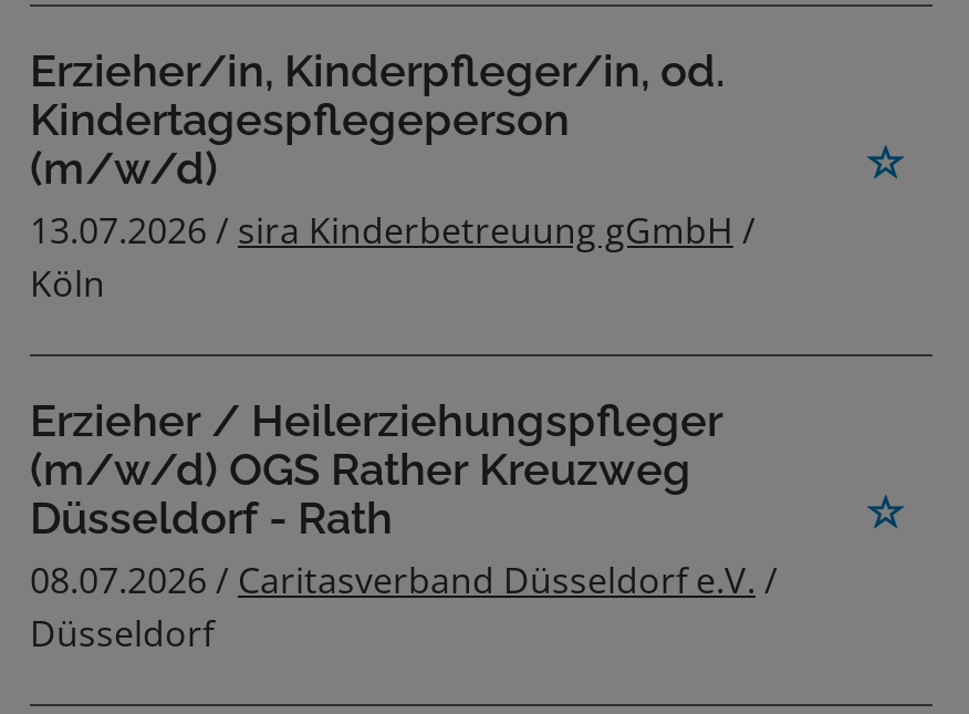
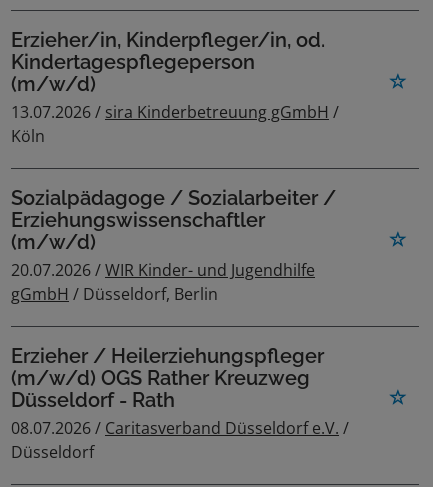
+ Sozialpädagoge / Sozialarbeiter /
+ Erziehungswissenschaftler
+ (m/w/d)
+ 20.07.2026 / WIR Kinder- und Jugendhilfe
+ gGmbH / Düsseldorf, Berlin
